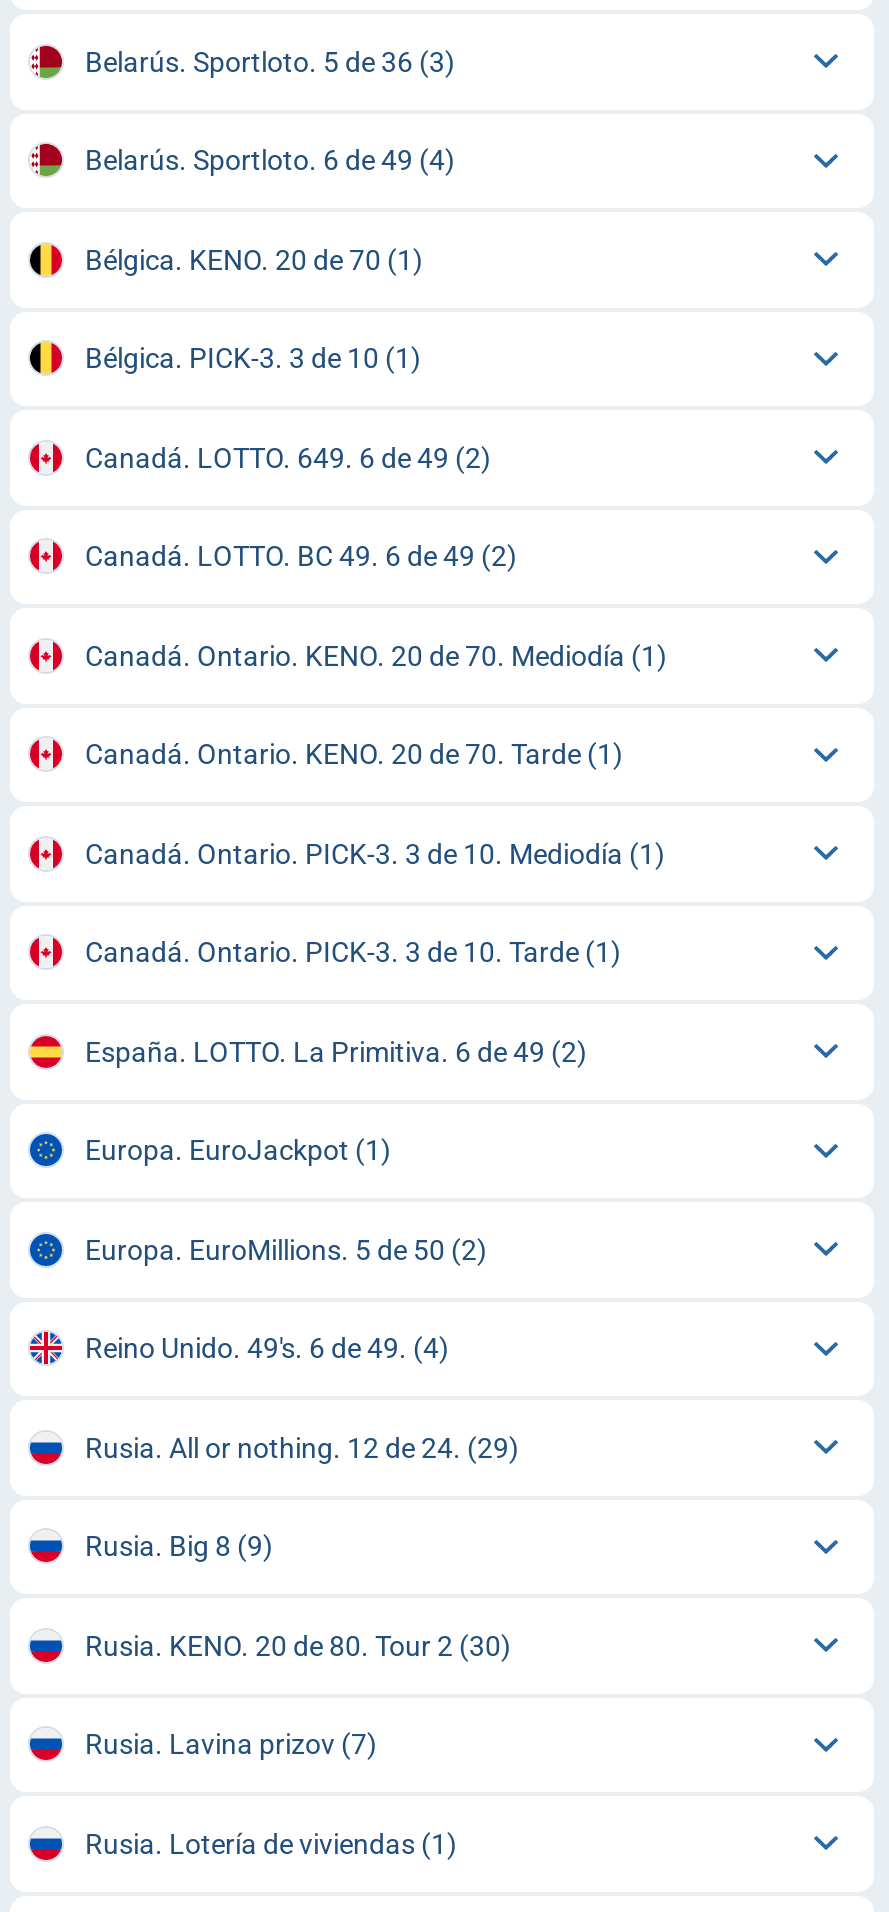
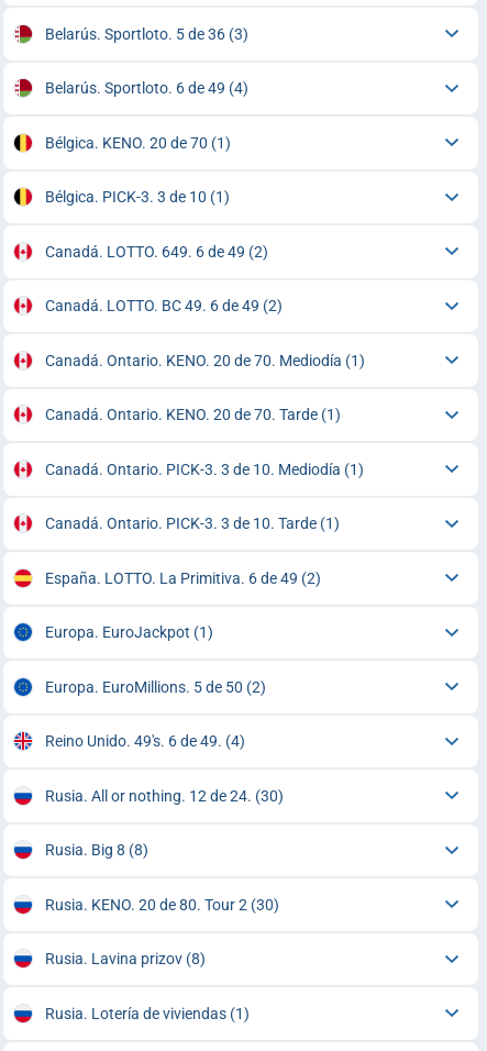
- Rusia. All or nothing. 12 de 24. (29)
+ Rusia. All or nothing. 12 de 24. (30)

- Rusia. Big 8 (9)
+ Rusia. Big 8 (8)

- Rusia. Lavina prizov (7)
+ Rusia. Lavina prizov (8)
